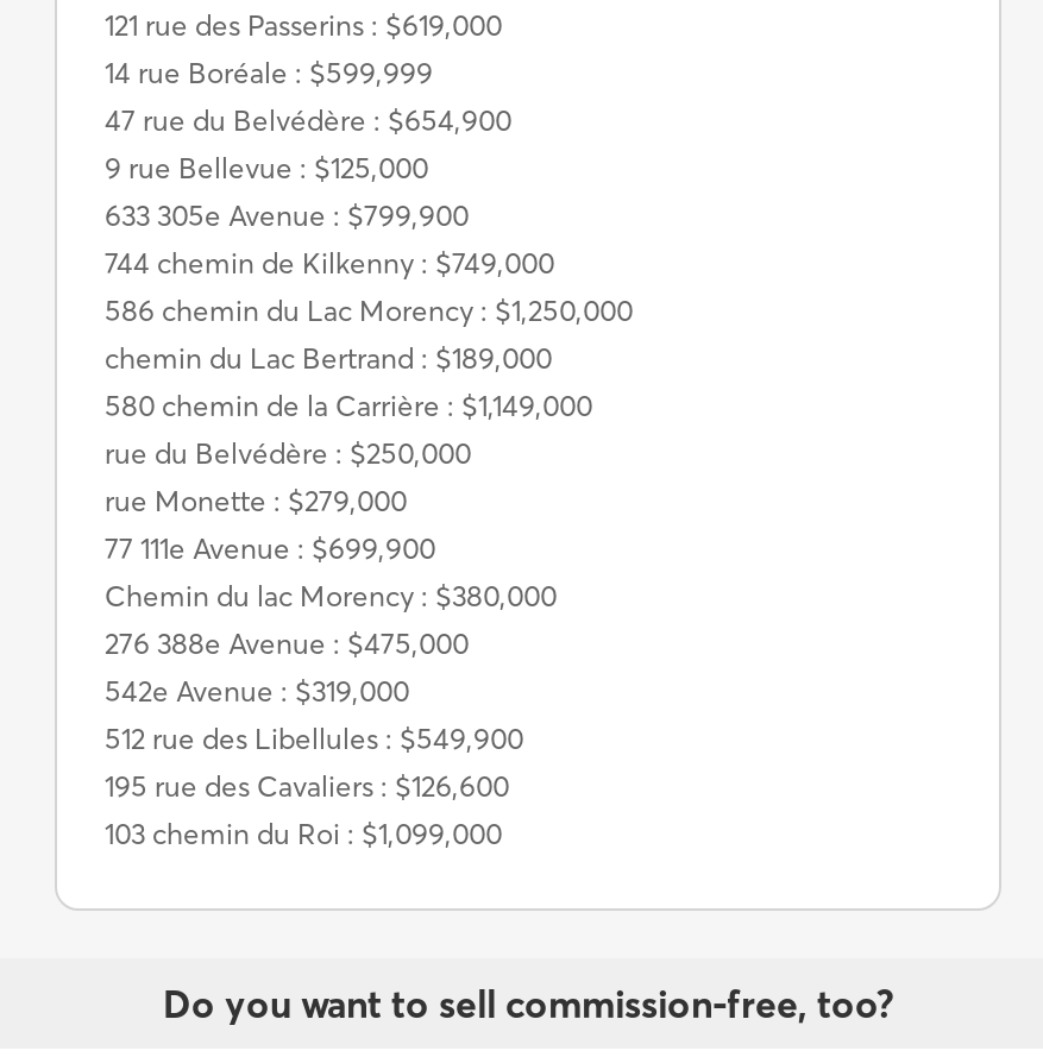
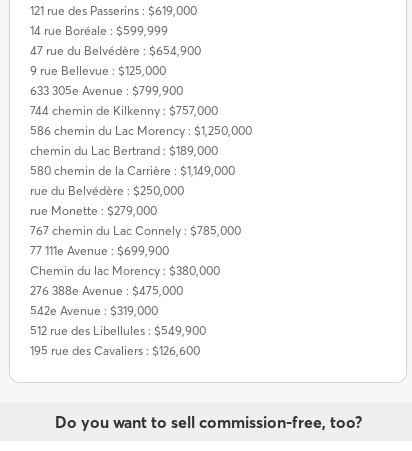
- 744 chemin de Kilkenny : $749,000
+ 744 chemin de Kilkenny : $757,000

+ 767 chemin du Lac Connely : $785,000

moved down: Chemin du lac Morency : $380,000 | 276 388e Avenue : $475,000 | 542e Avenue : $319,000 | 512 rue des Libellules : $549,900 | 195 rue des Cavaliers : $126,600

- 103 chemin du Roi : $1,099,000
